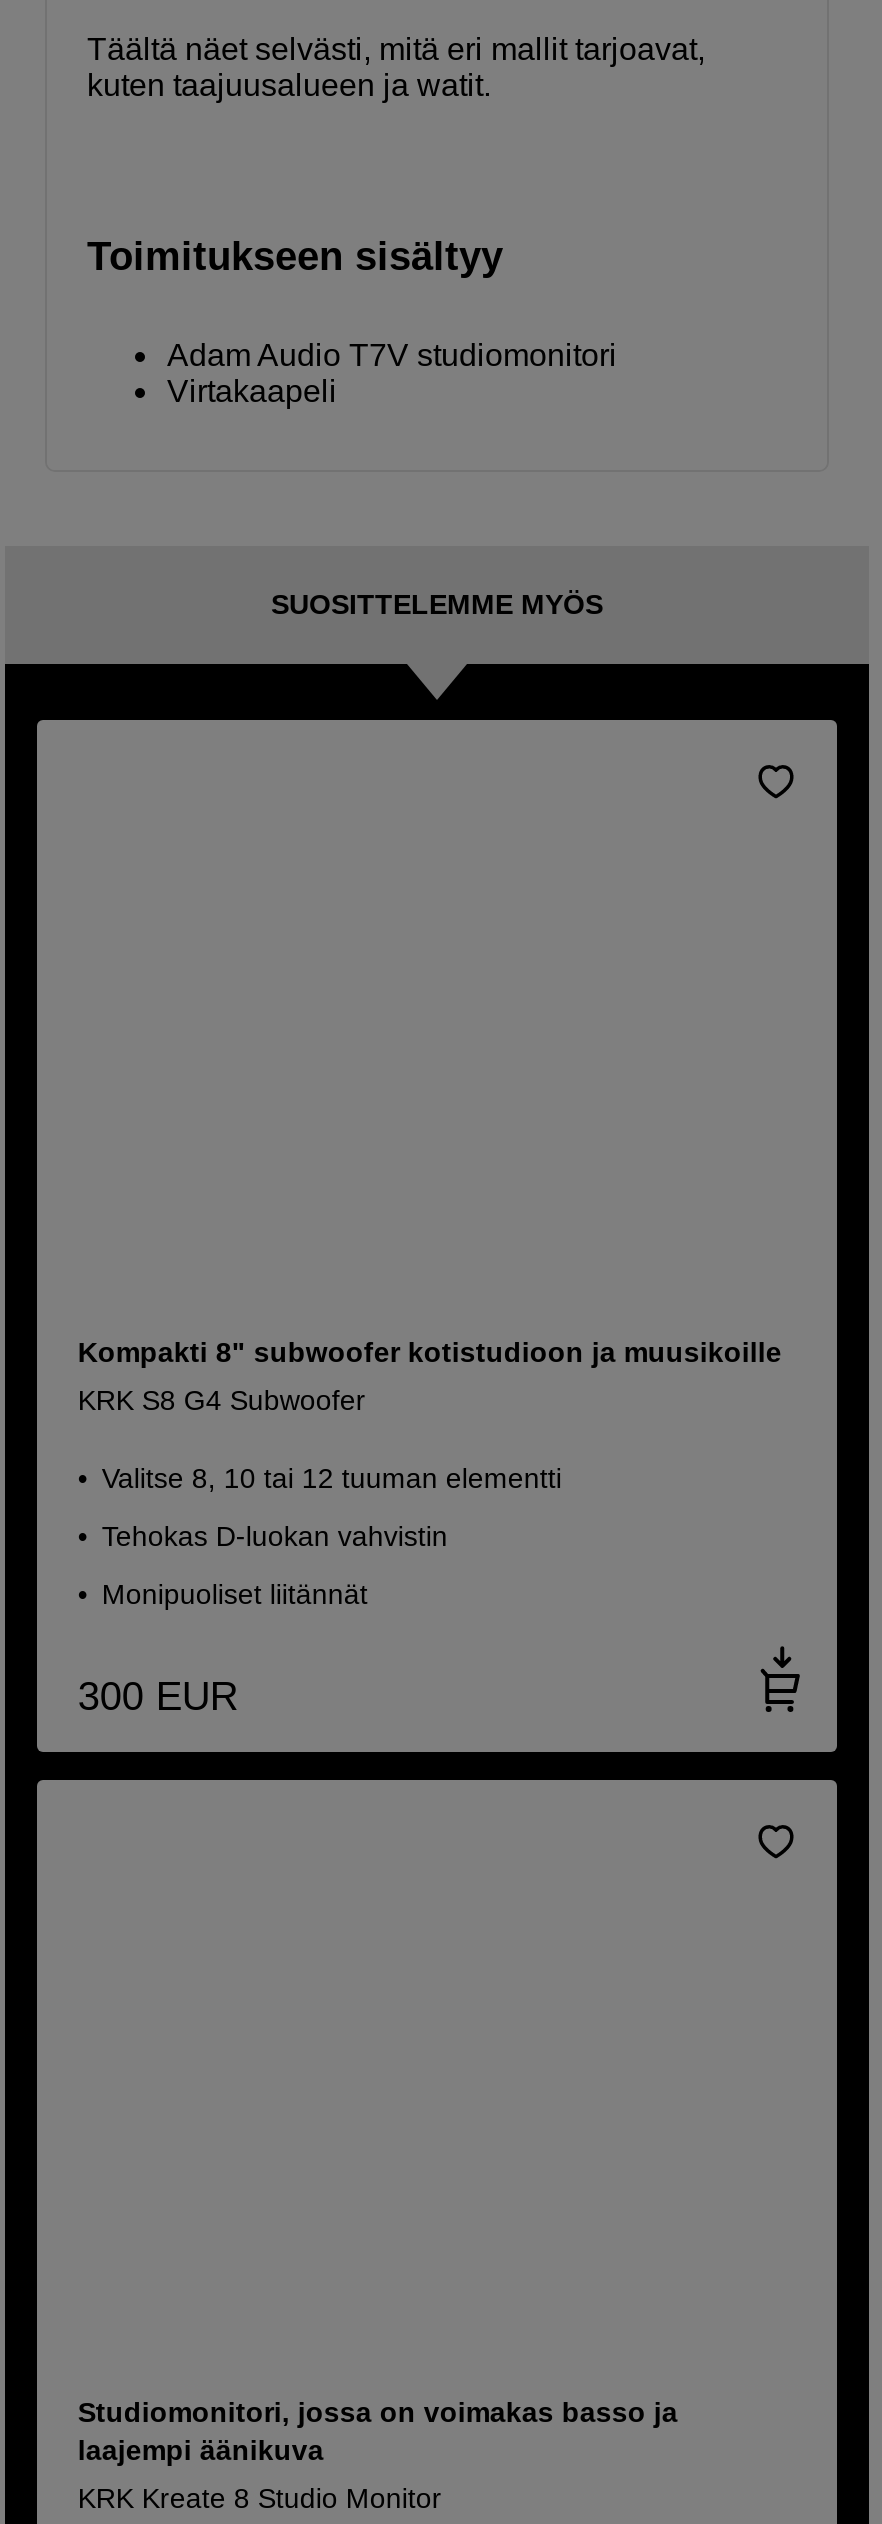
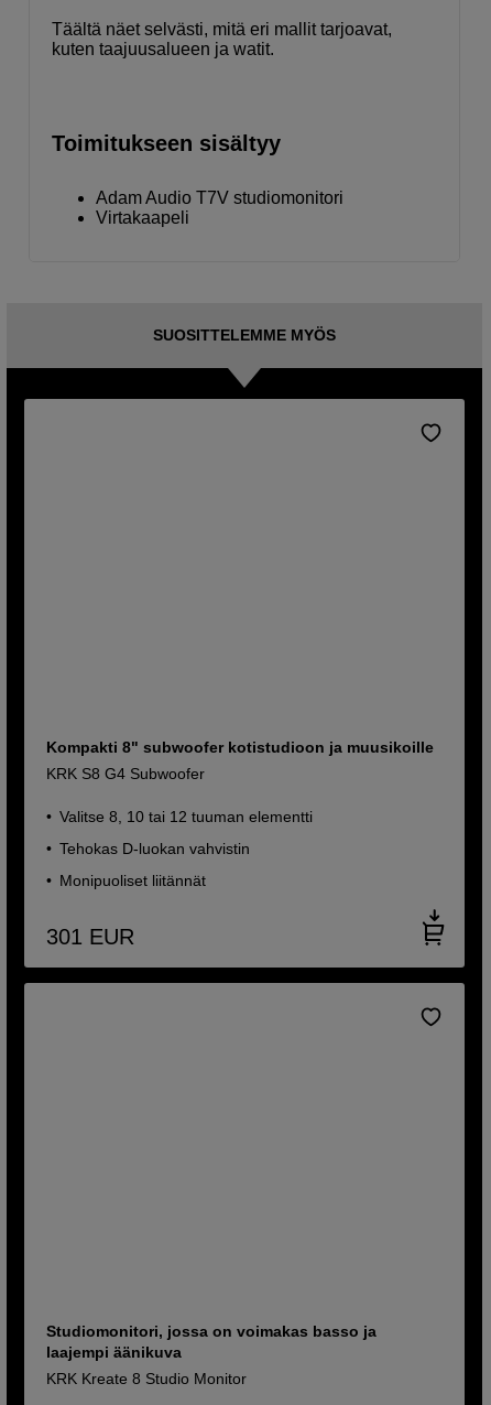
- 300 EUR
+ 301 EUR
